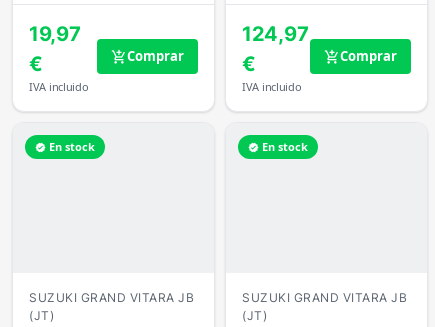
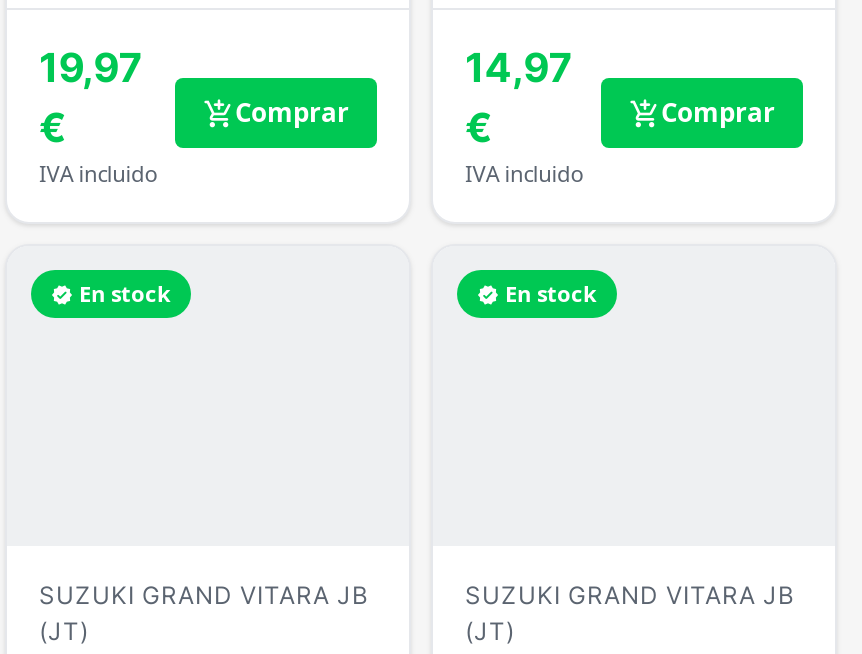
- 124,97
+ 14,97
